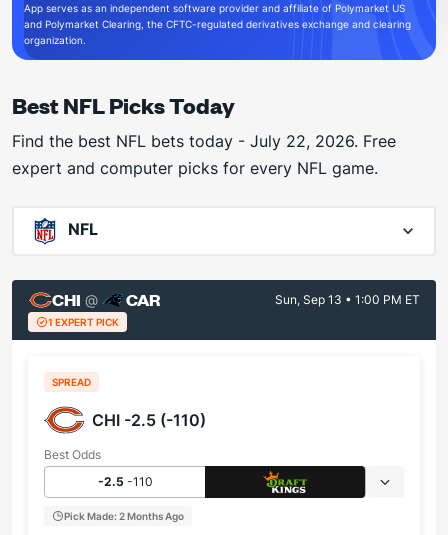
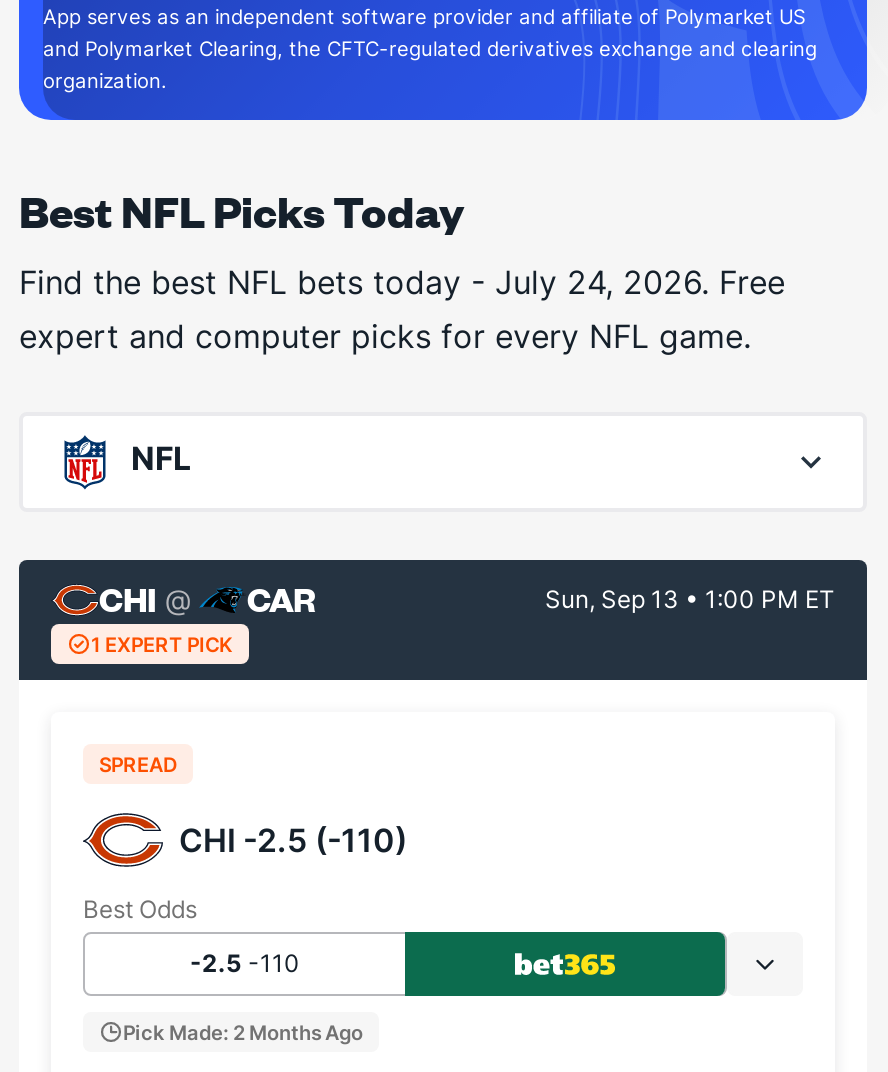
- Find the best NFL bets today - July 22, 2026. Free
+ Find the best NFL bets today - July 24, 2026. Free

- [image]
+ [image]
